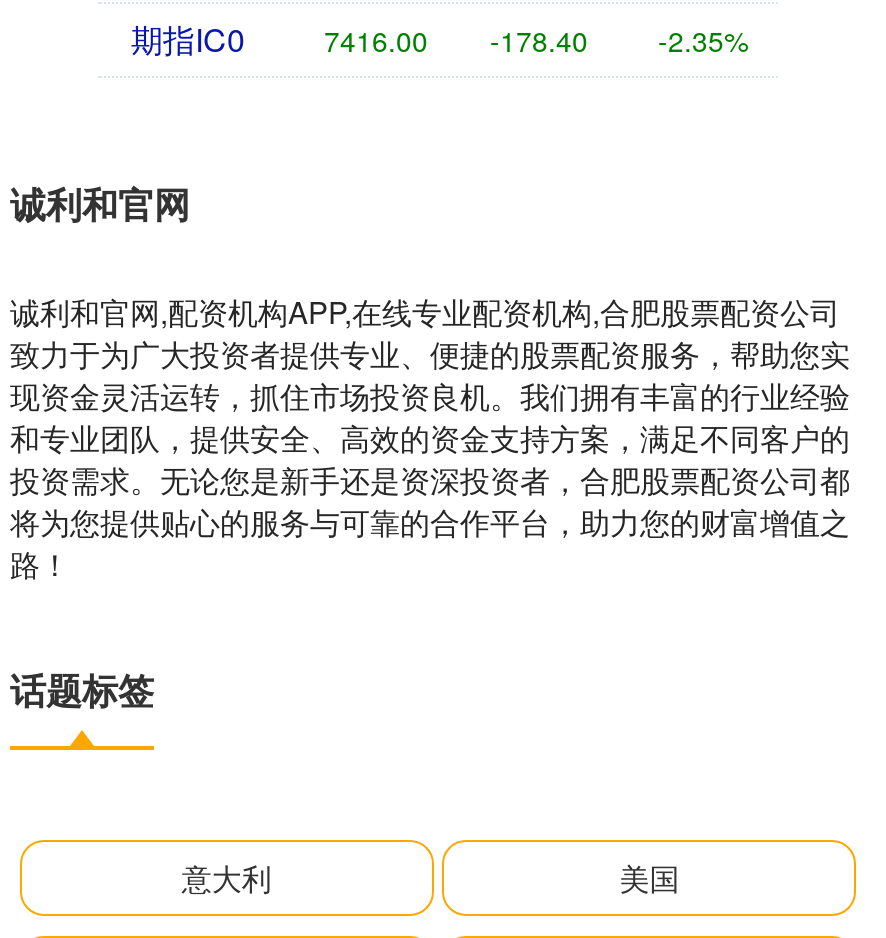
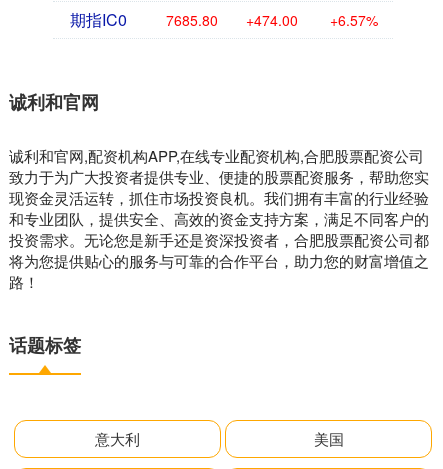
- 7416.00
+ 7685.80

- -178.40
+ +474.00

- -2.35%
+ +6.57%
